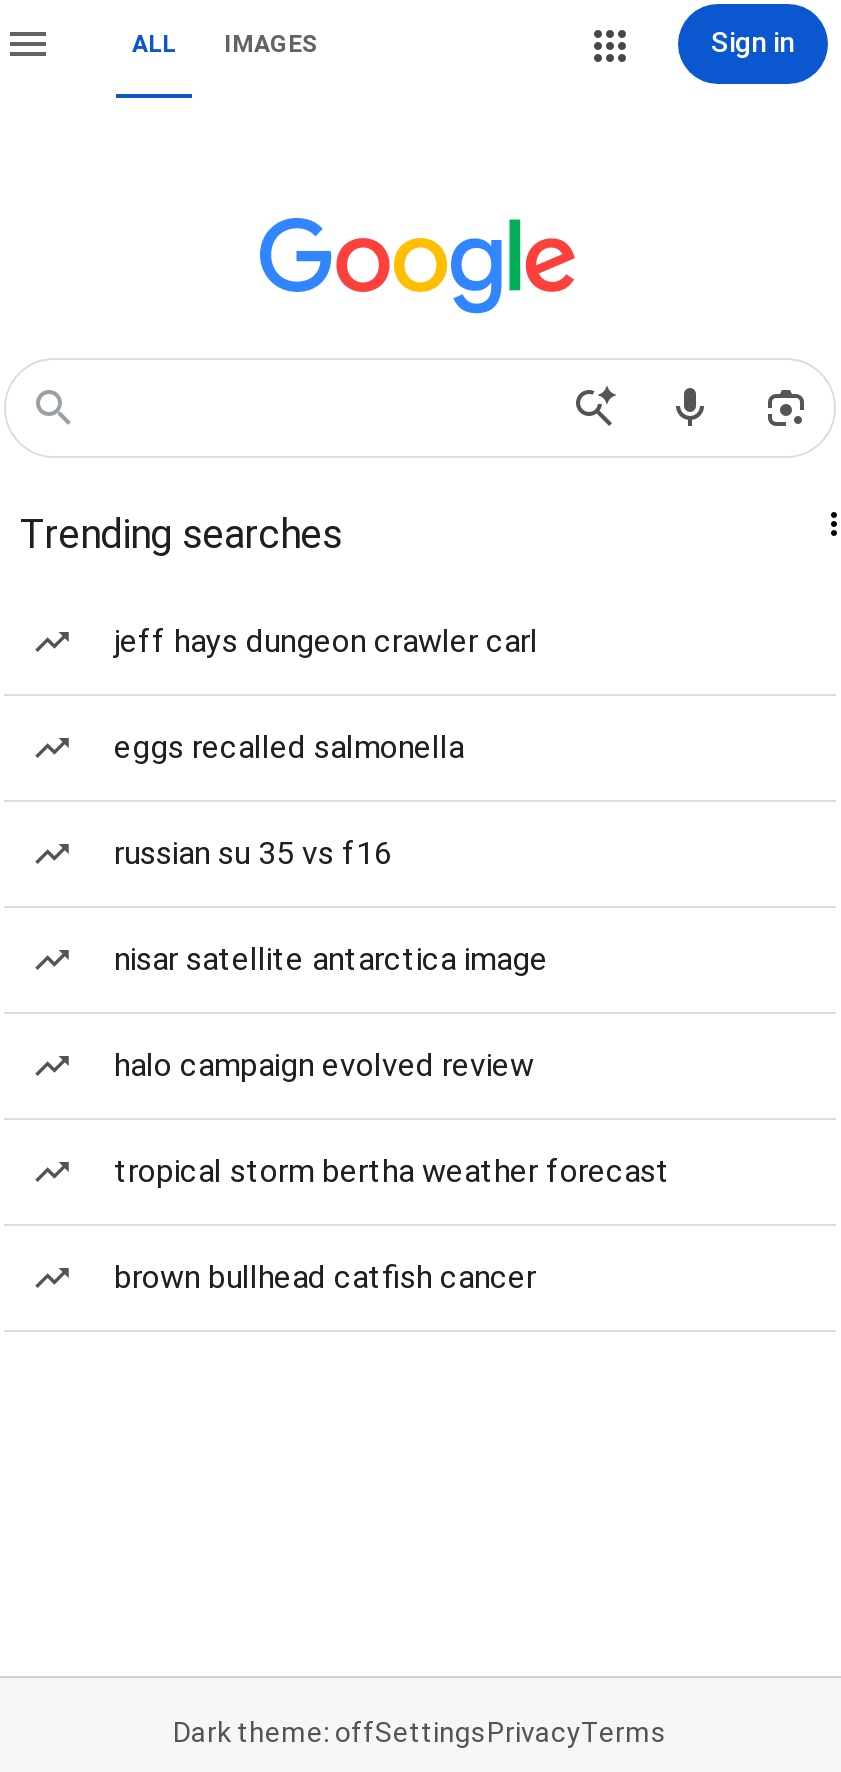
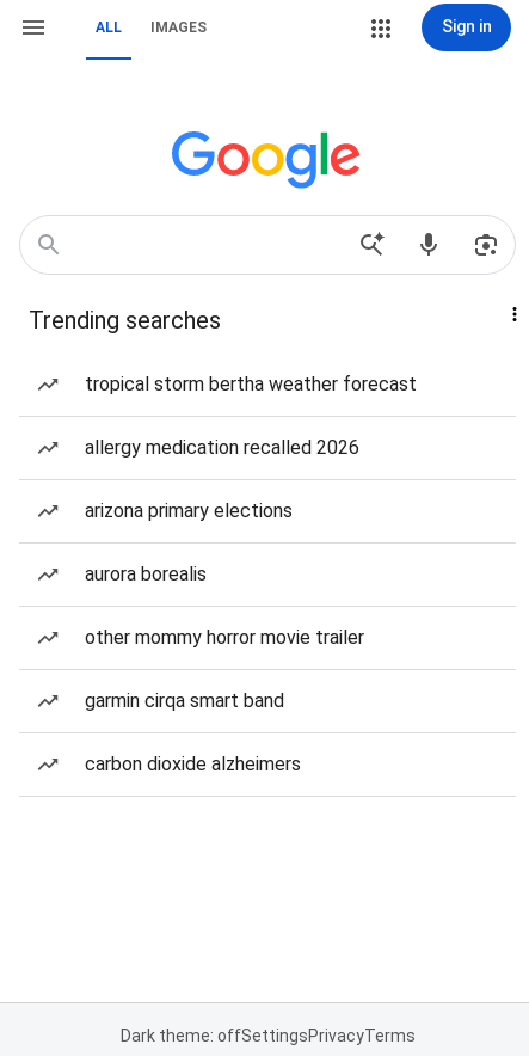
- jeff hays dungeon crawler carl
- eggs recalled salmonella
- russian su 35 vs f16
- nisar satellite antarctica image
- halo campaign evolved review

moved up: tropical storm bertha weather forecast

- brown bullhead catfish cancer
+ allergy medication recalled 2026
+ arizona primary elections
+ aurora borealis
+ other mommy horror movie trailer
+ garmin cirqa smart band
+ carbon dioxide alzheimers
